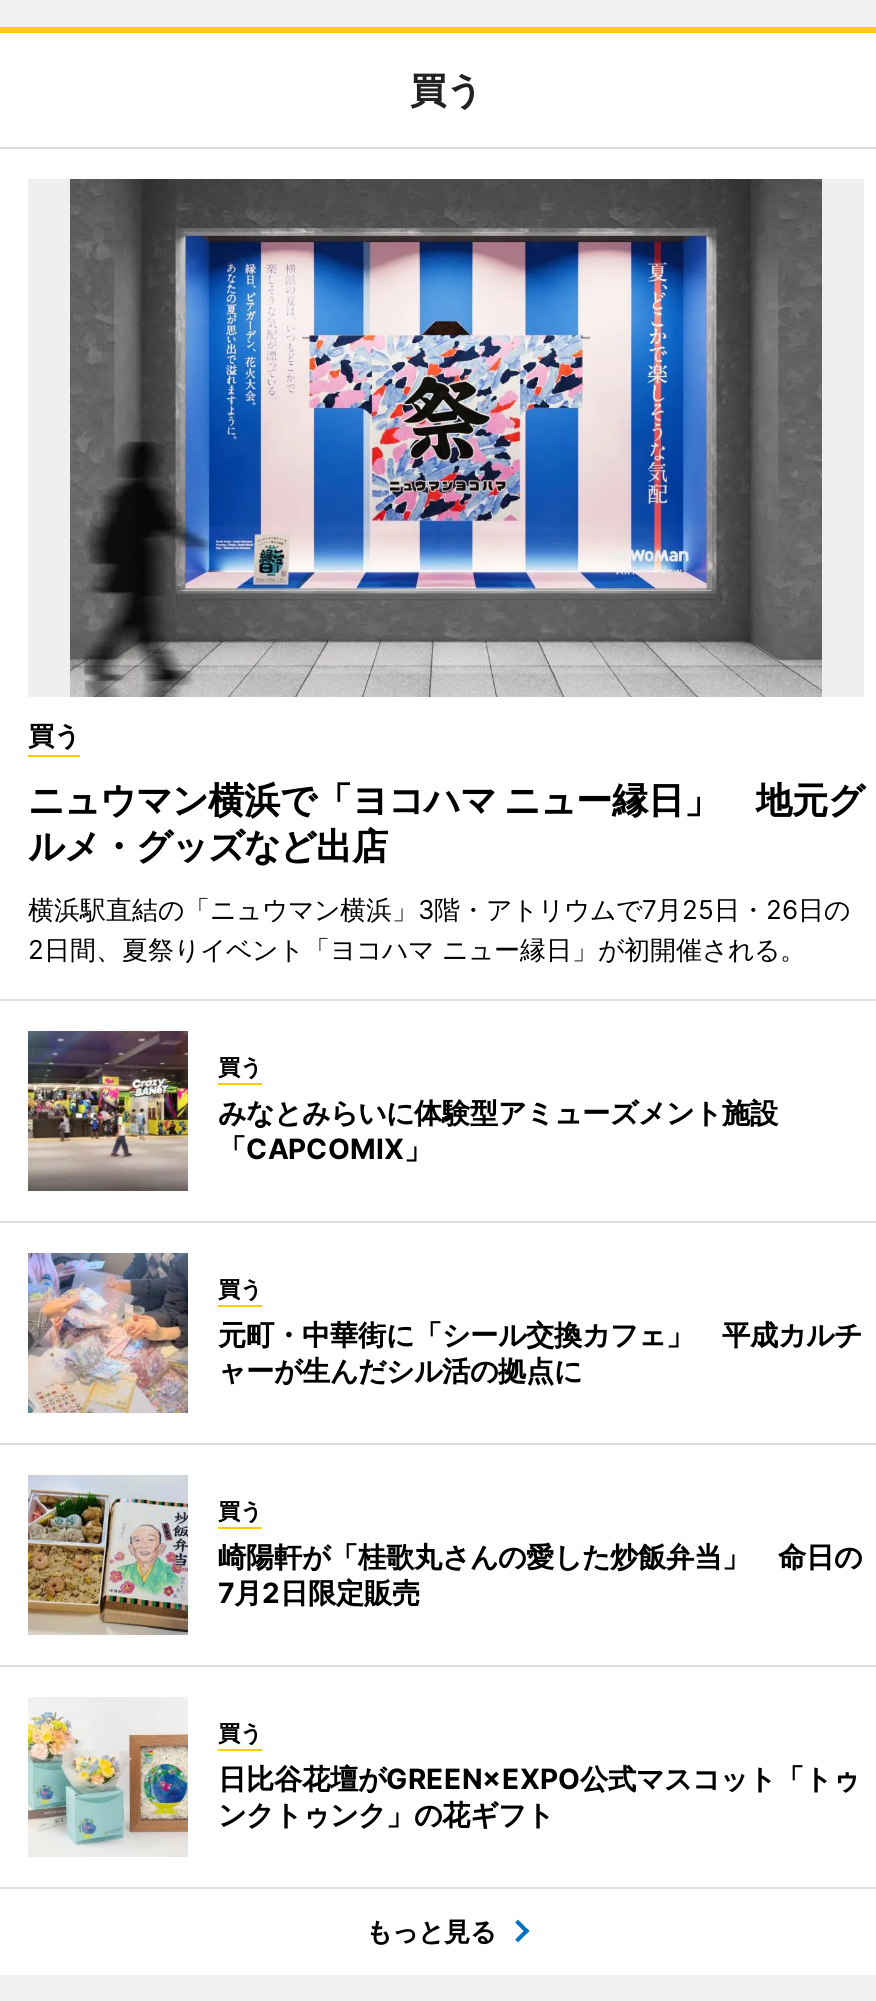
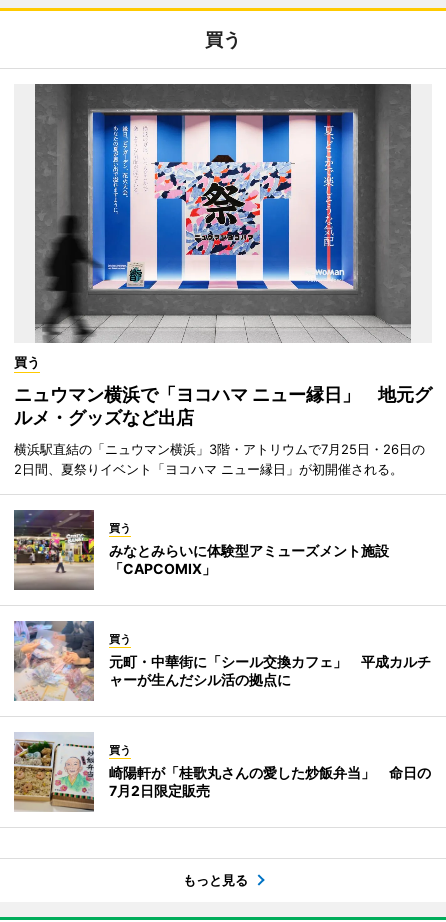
- [image]
- 買う
- 日比谷花壇がGREEN×EXPO公式マスコット「トゥ
- ンクトゥンク」の花ギフト
